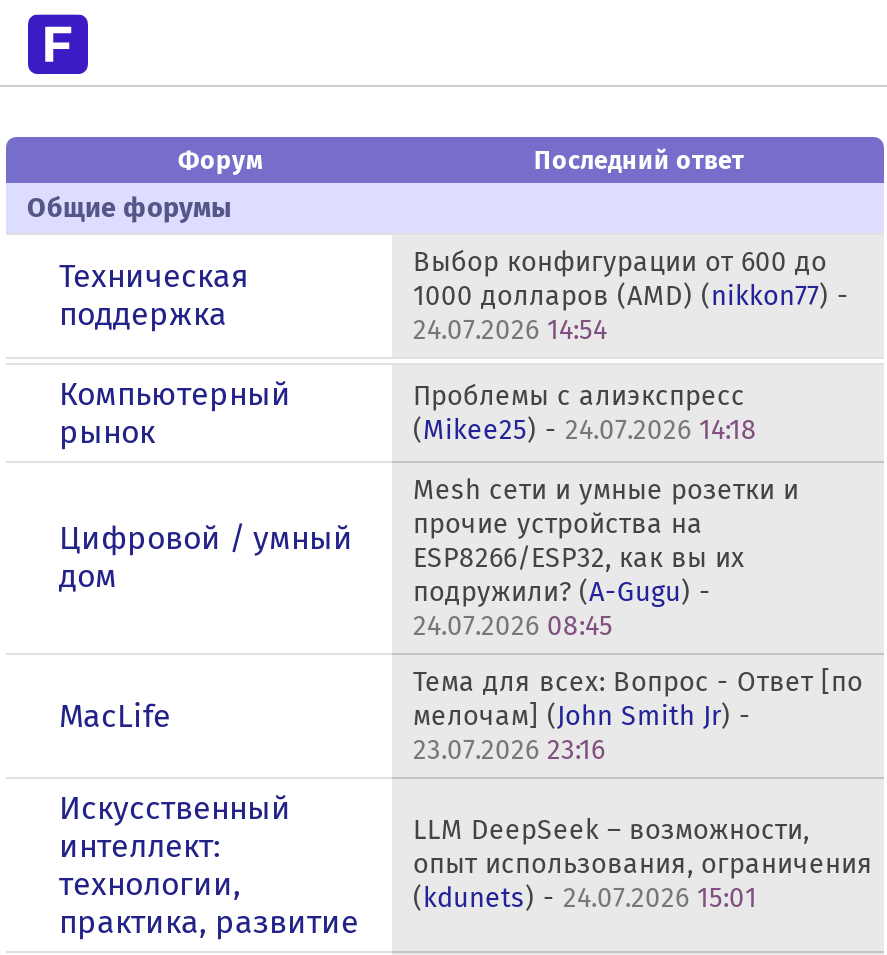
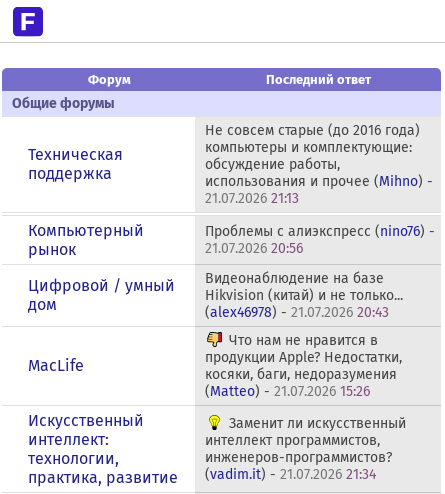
- Выбор конфигурации от 600 до
- 1000 долларов (AMD) (nikkon77) -
- 24.07.2026 14:54
+ Не совсем старые (до 2016 года)
+ компьютеры и комплектующие:
+ обсуждение работы,
+ использования и прочее (Mihno) -
+ 21.07.2026 21:13

moved down: Компьютерный

- Проблемы с алиэкспресс
- (Mikee25) - 24.07.2026 14:18
+ Проблемы с алиэкспресс (nino76) -
+ 21.07.2026 20:56

moved down: рынок

- Mesh сети и умные розетки и
- прочие устройства на
- ESP8266/ESP32, как вы их
- подружили? (A-Gugu) -
- 24.07.2026 08:45
+ Видеонаблюдение на базе
+ Hikvision (китай) и не только...
+ (alex46978) - 21.07.2026 20:43

- Тема для всех: Вопрос - Ответ [по
- мелочам] (John Smith Jr) -
- 23.07.2026 23:16
+ Что нам не нравится в
+ продукции Apple? Недостатки,
+ косяки, баги, недоразумения
+ (Matteo) - 21.07.2026 15:26

- LLM DeepSeek – возможности,
- опыт использования, ограничения
- (kdunets) - 24.07.2026 15:01
+ Заменит ли искусственный
+ интеллект программистов,
+ инженеров-программистов?
+ (vadim.it) - 21.07.2026 21:34
